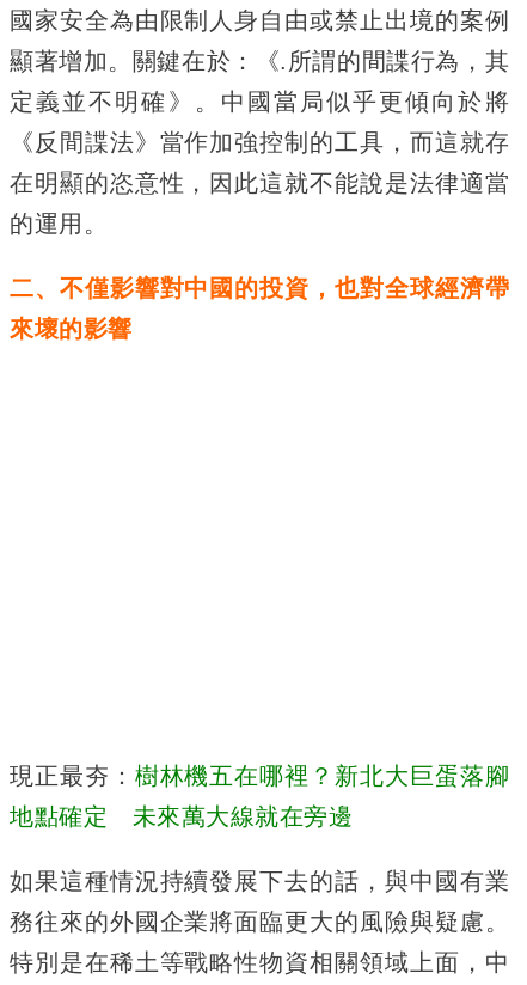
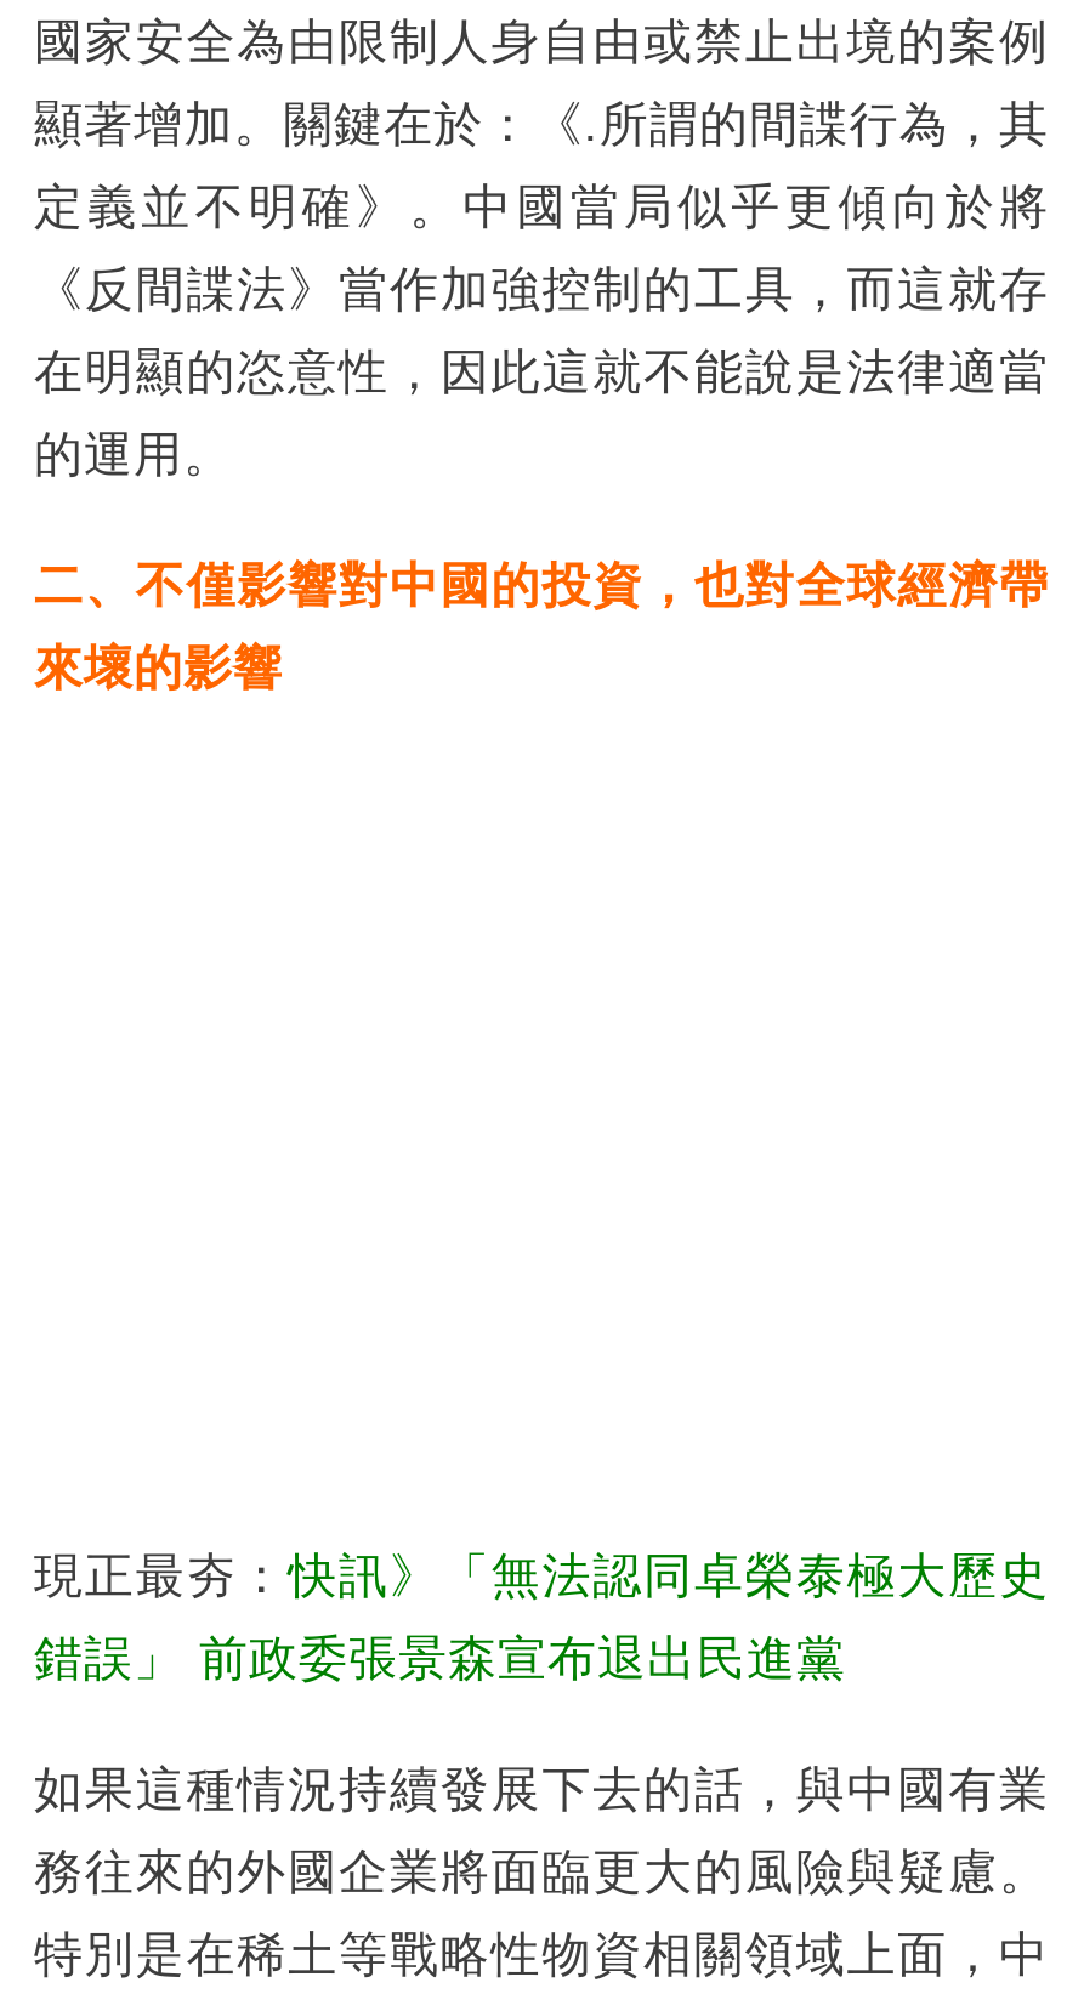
- 現正最夯：樹林機五在哪裡？新北大巨蛋落腳
+ 現正最夯：快訊》「無法認同卓榮泰極大歷史

- 地點確定 未來萬大線就在旁邊
+ 錯誤」 前政委張景森宣布退出民進黨
